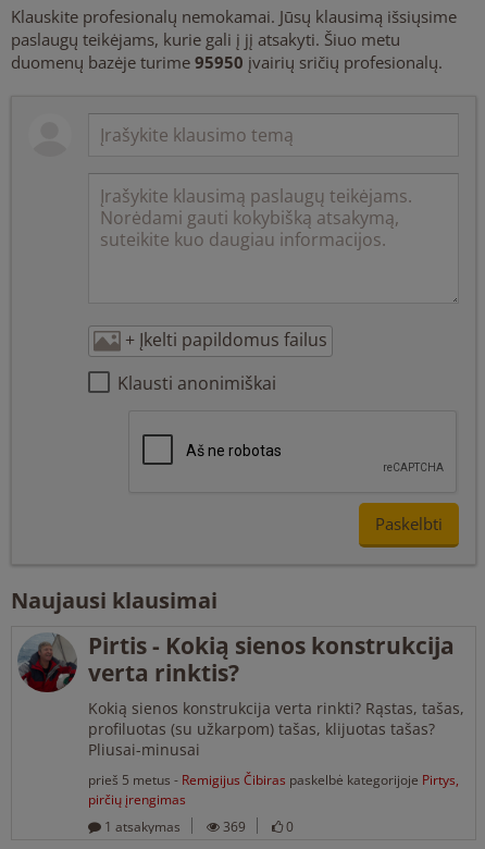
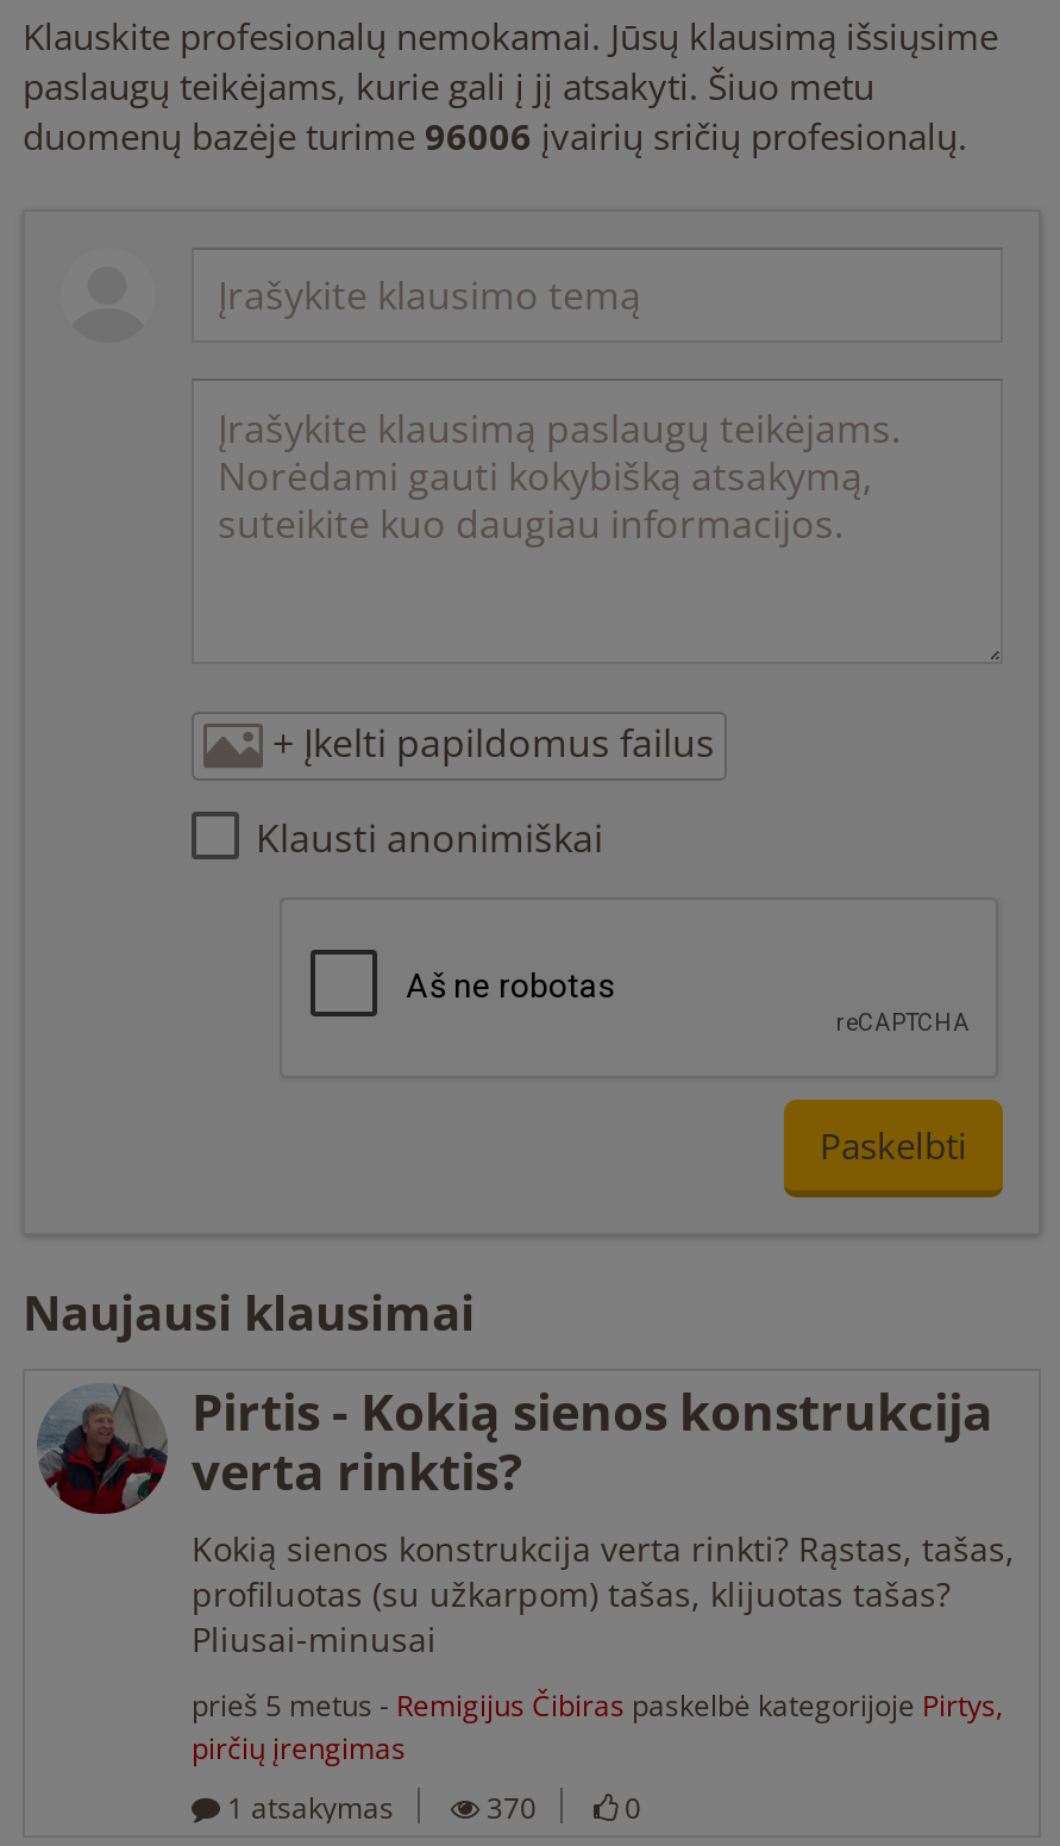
- duomenų bazėje turime 95950 įvairių sričių profesionalų.
+ duomenų bazėje turime 96006 įvairių sričių profesionalų.

- 369
+ 370
